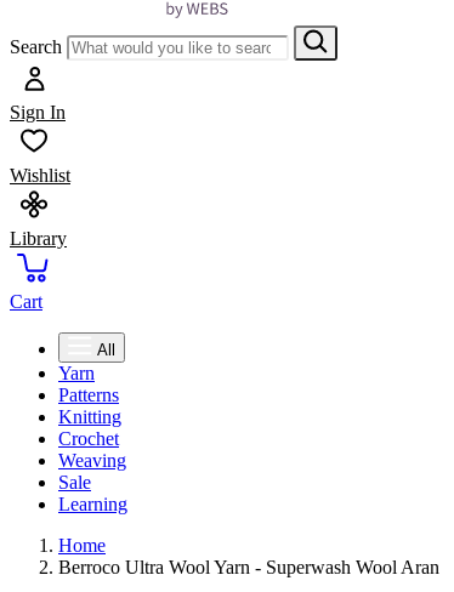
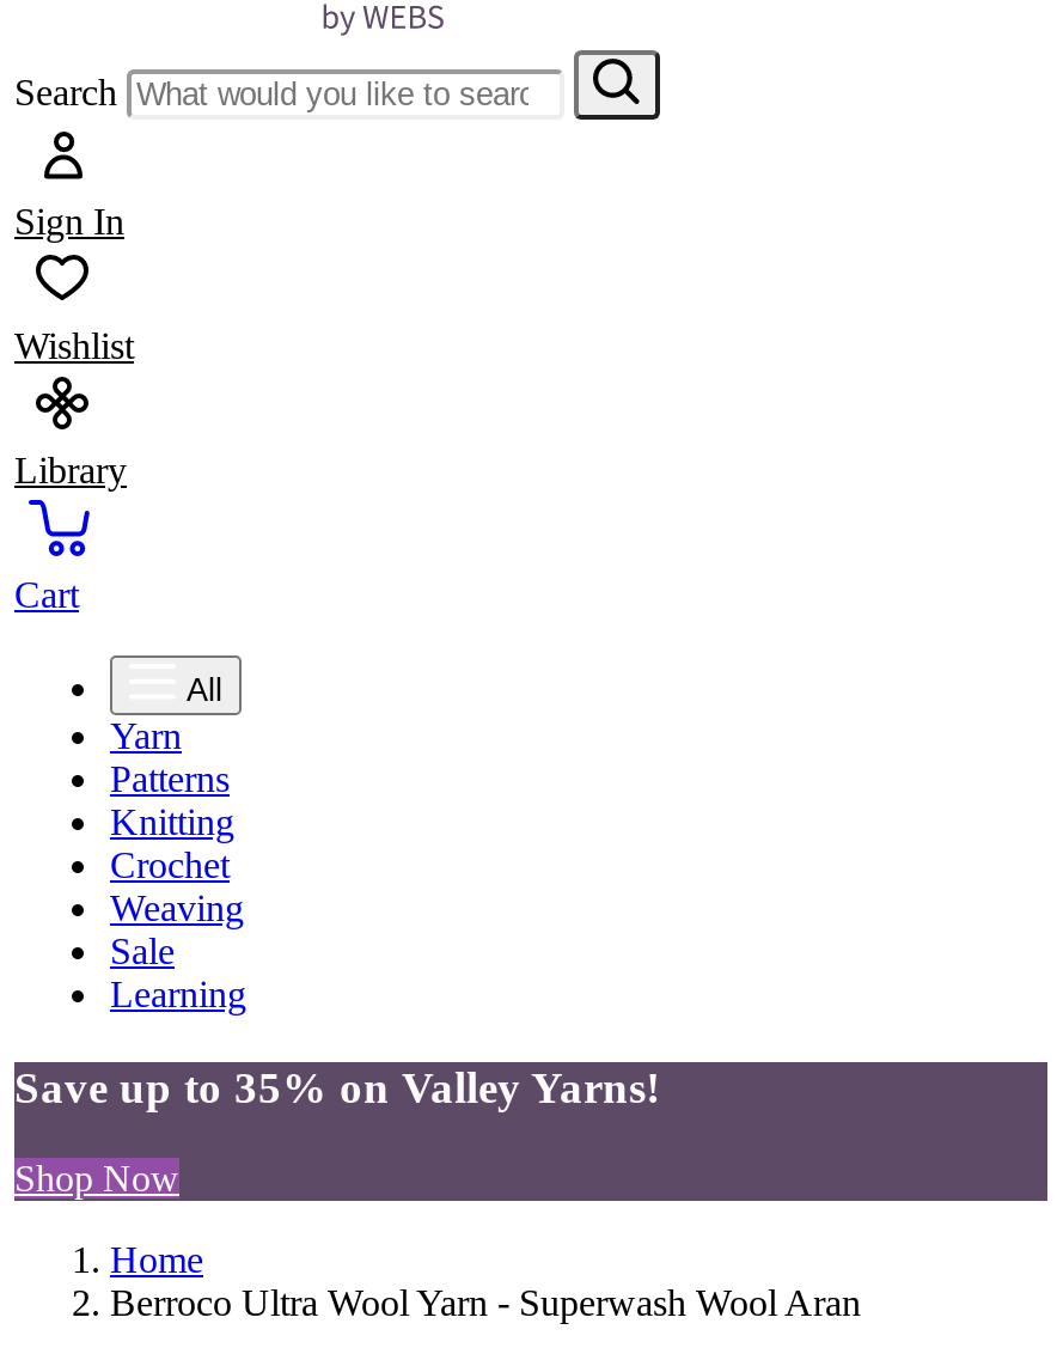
+ Save up to 35% on Valley Yarns!
+ Shop Now
